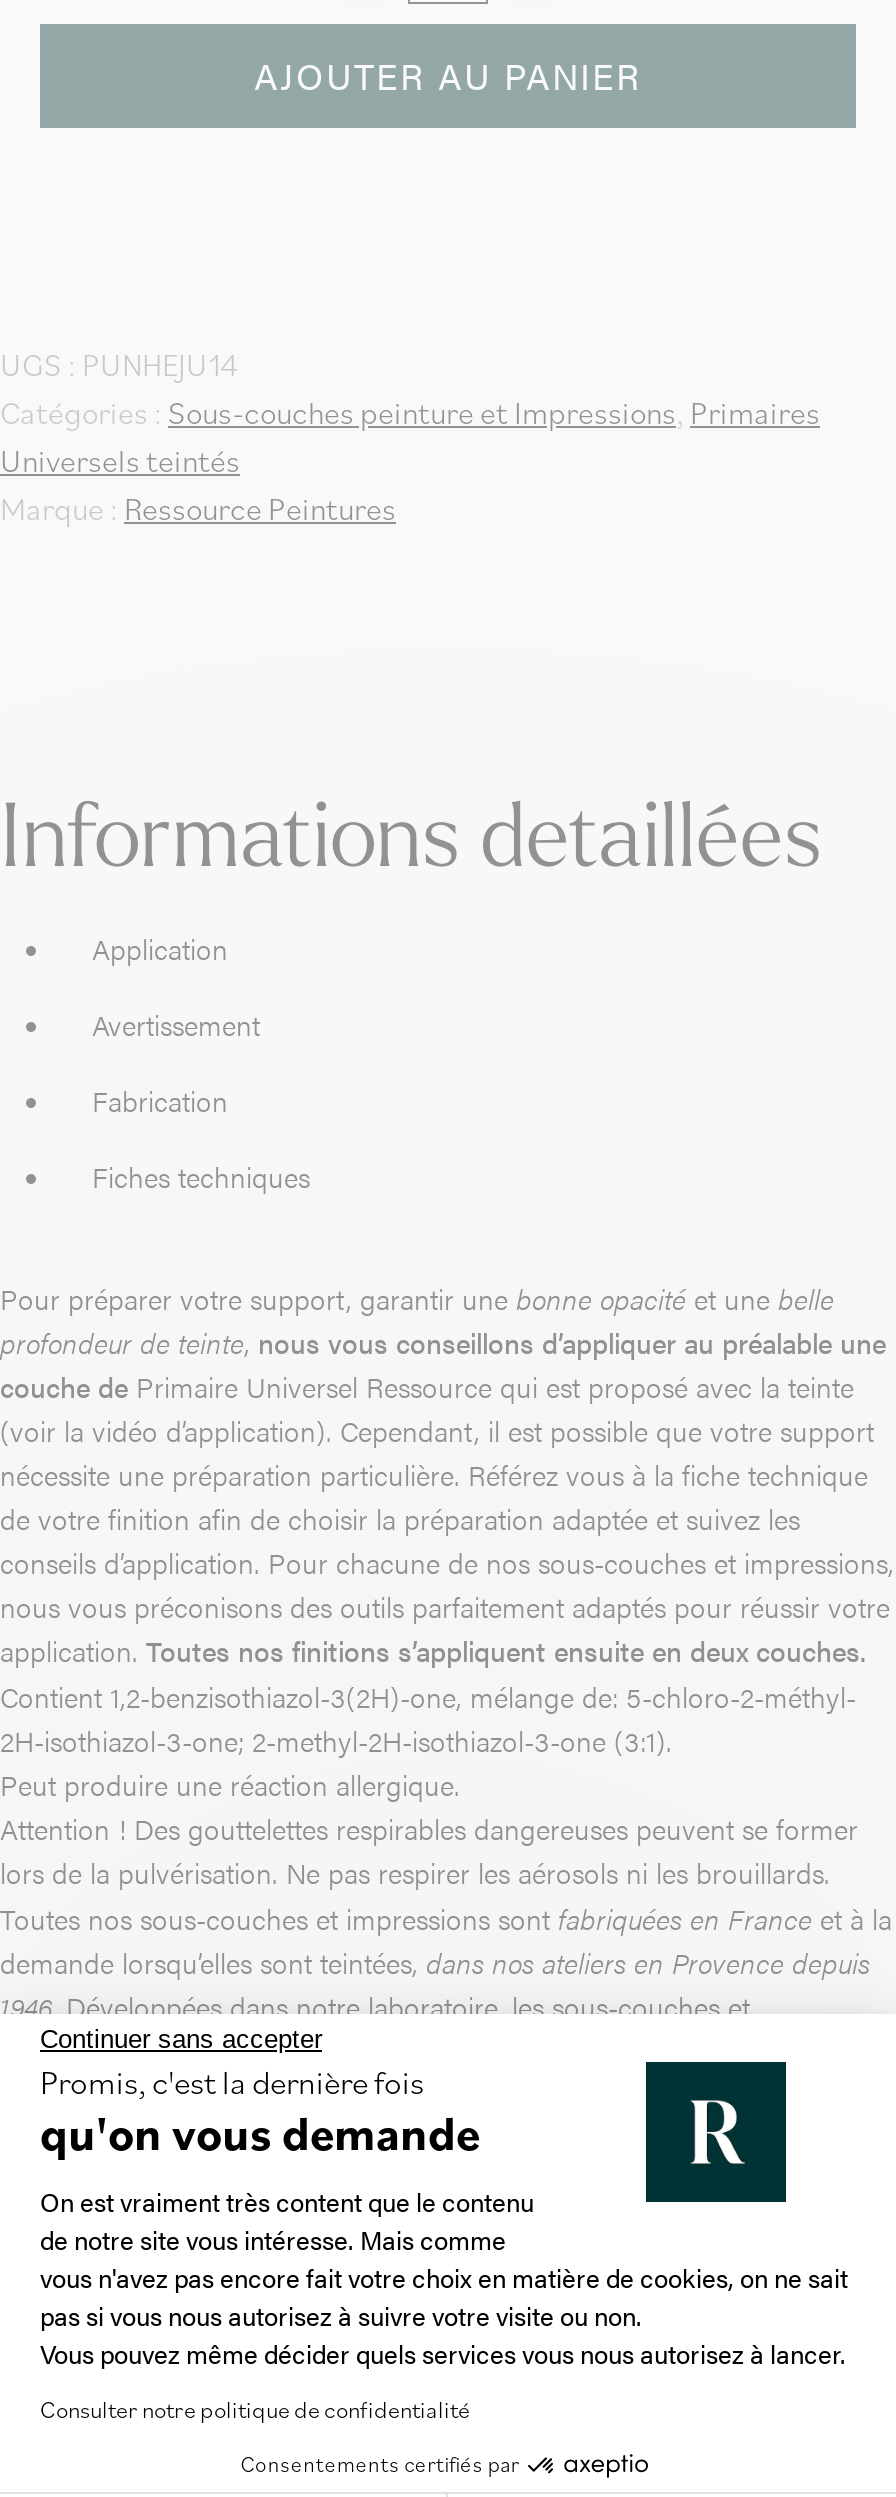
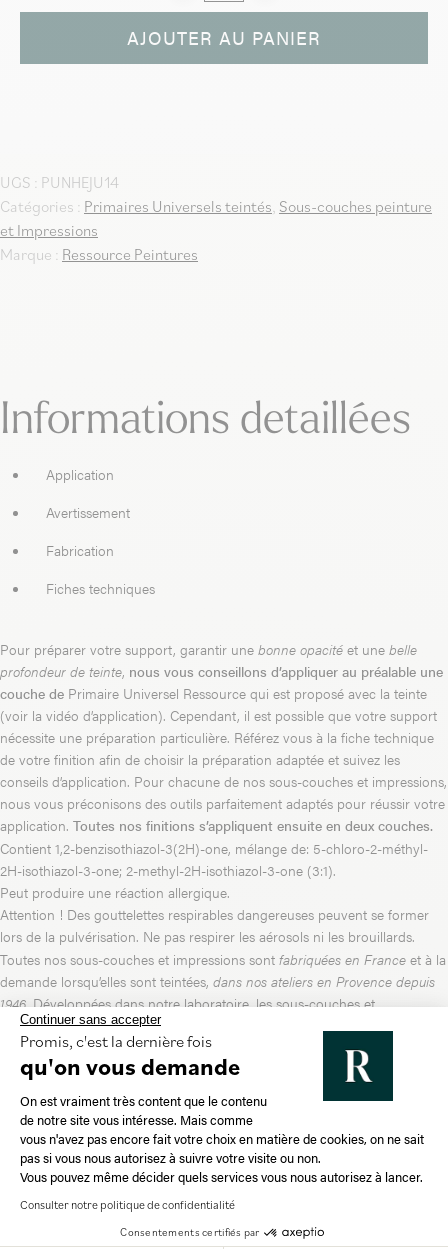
- Catégories : Sous-couches peinture et Impressions, Primaires
- Universels teintés
+ Catégories : Primaires Universels teintés, Sous-couches peinture
+ et Impressions
